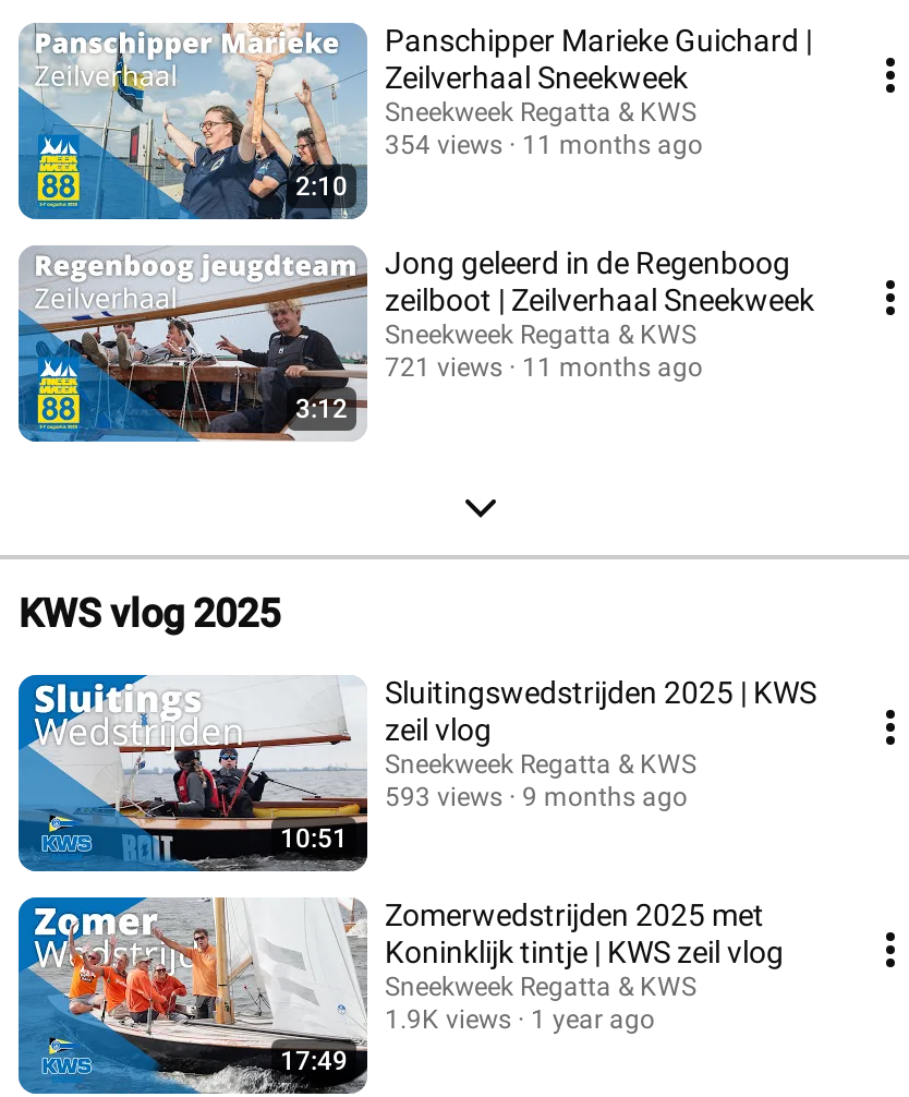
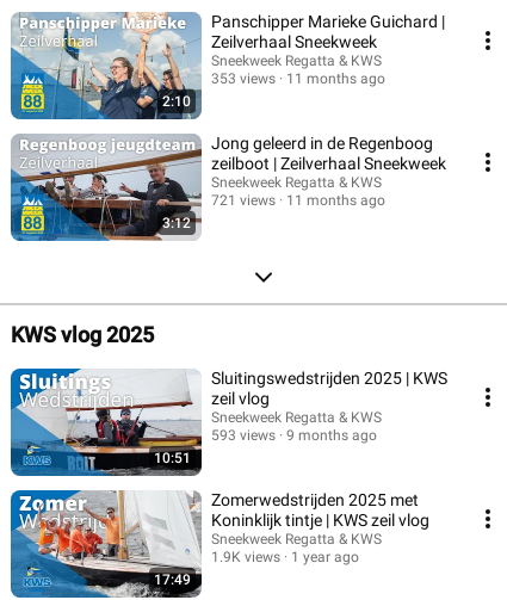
- 354 views 11 months ago
+ 353 views 11 months ago
